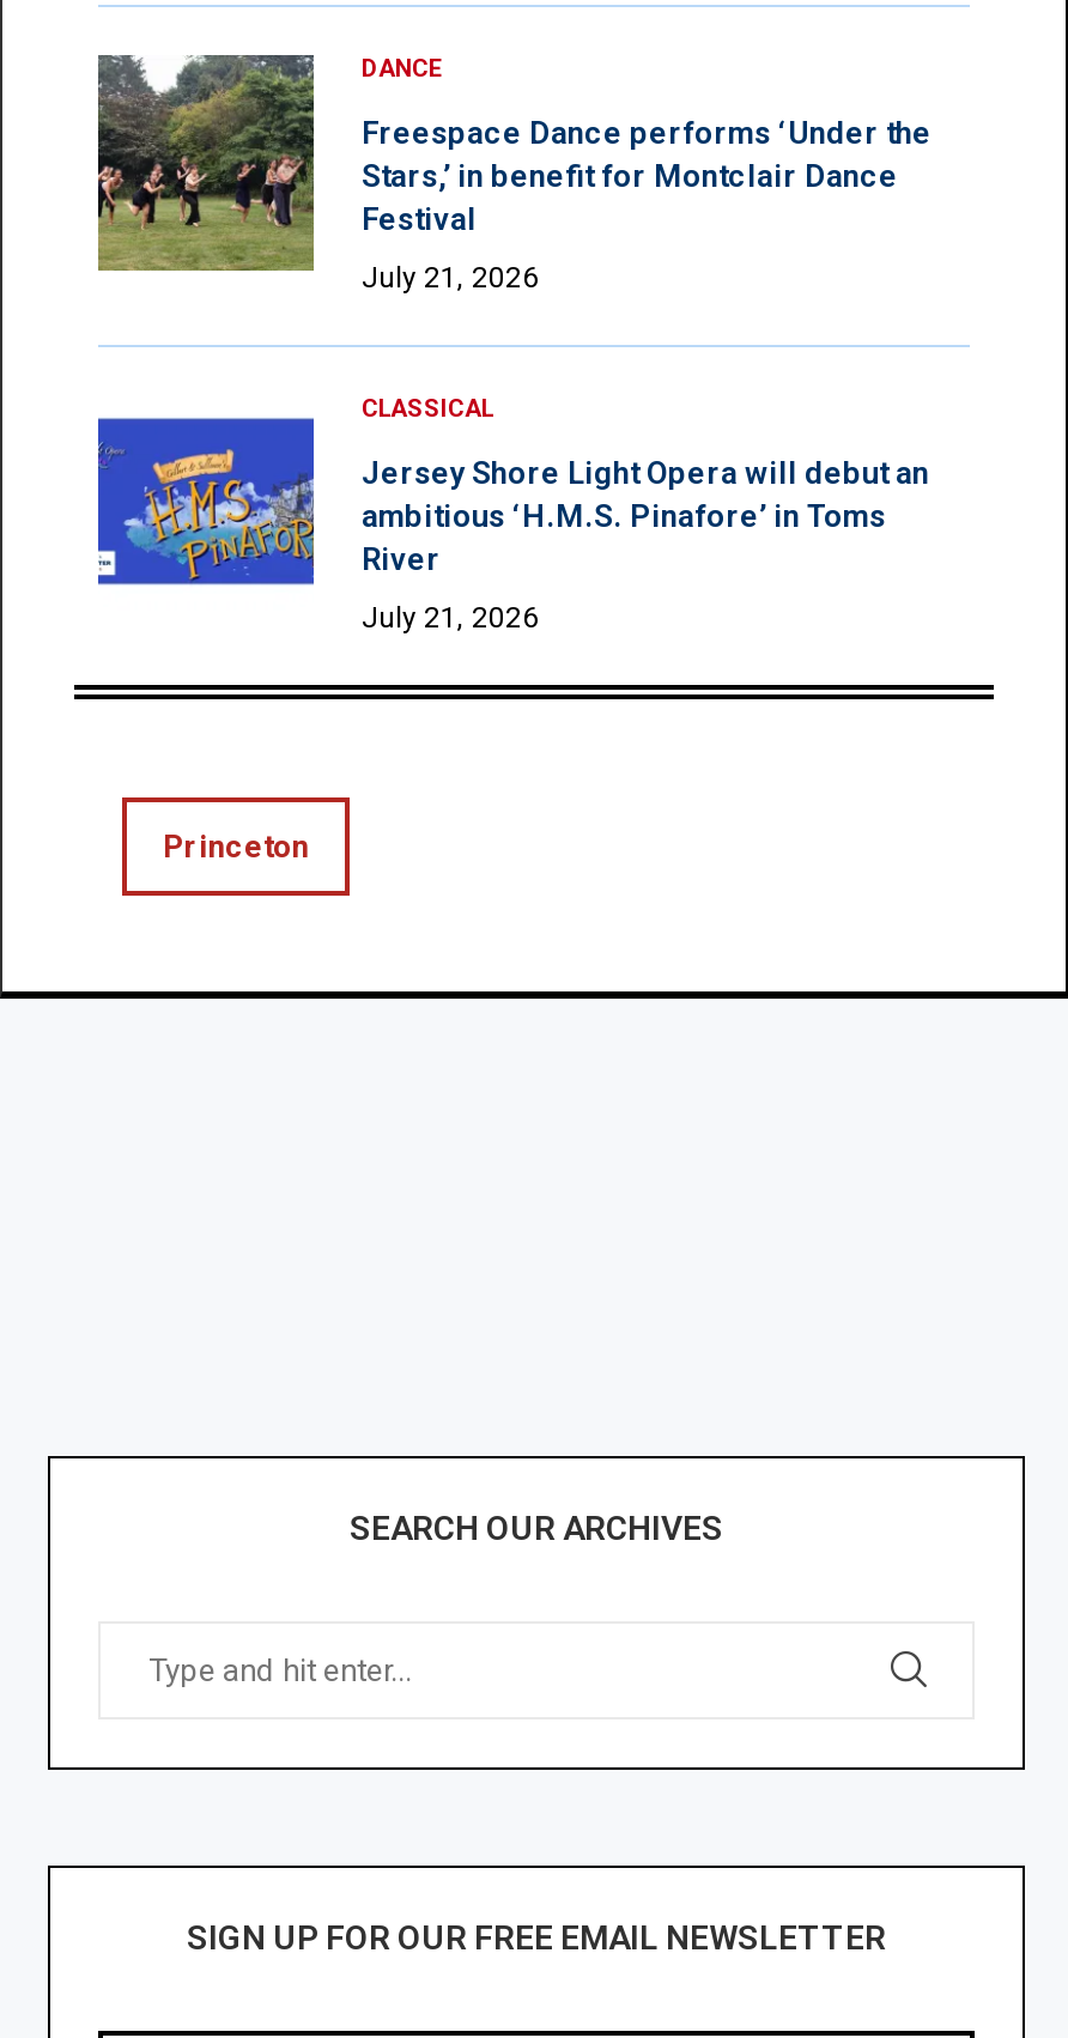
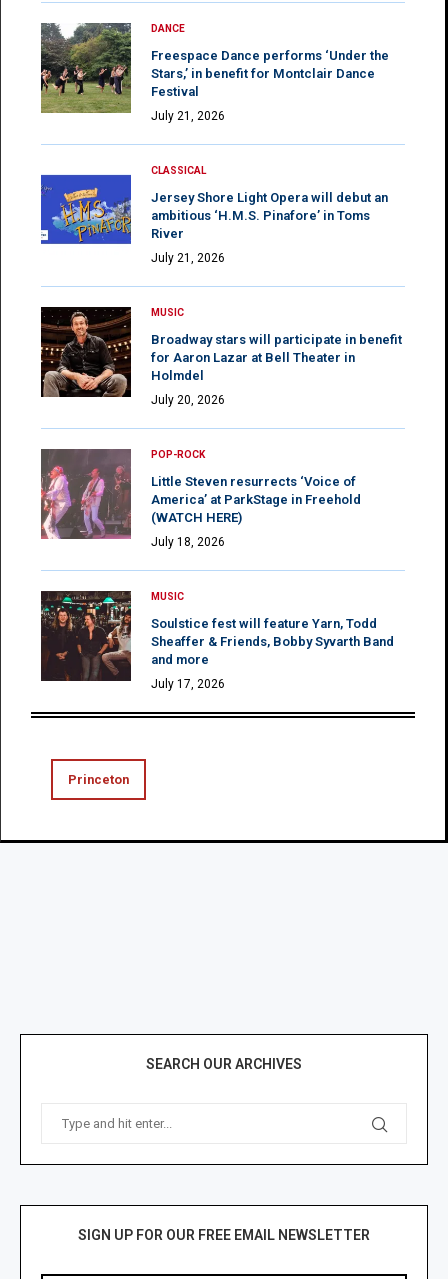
+ [image]
+ MUSIC
+ Broadway stars will participate in benefit
+ for Aaron Lazar at Bell Theater in
+ Holmdel
+ July 20, 2026

+ [image]
+ POP-ROCK
+ Little Steven resurrects ‘Voice of
+ America’ at ParkStage in Freehold
+ (WATCH HERE)
+ July 18, 2026

+ [image]
+ MUSIC
+ Soulstice fest will feature Yarn, Todd
+ Sheaffer & Friends, Bobby Syvarth Band
+ and more
+ July 17, 2026
